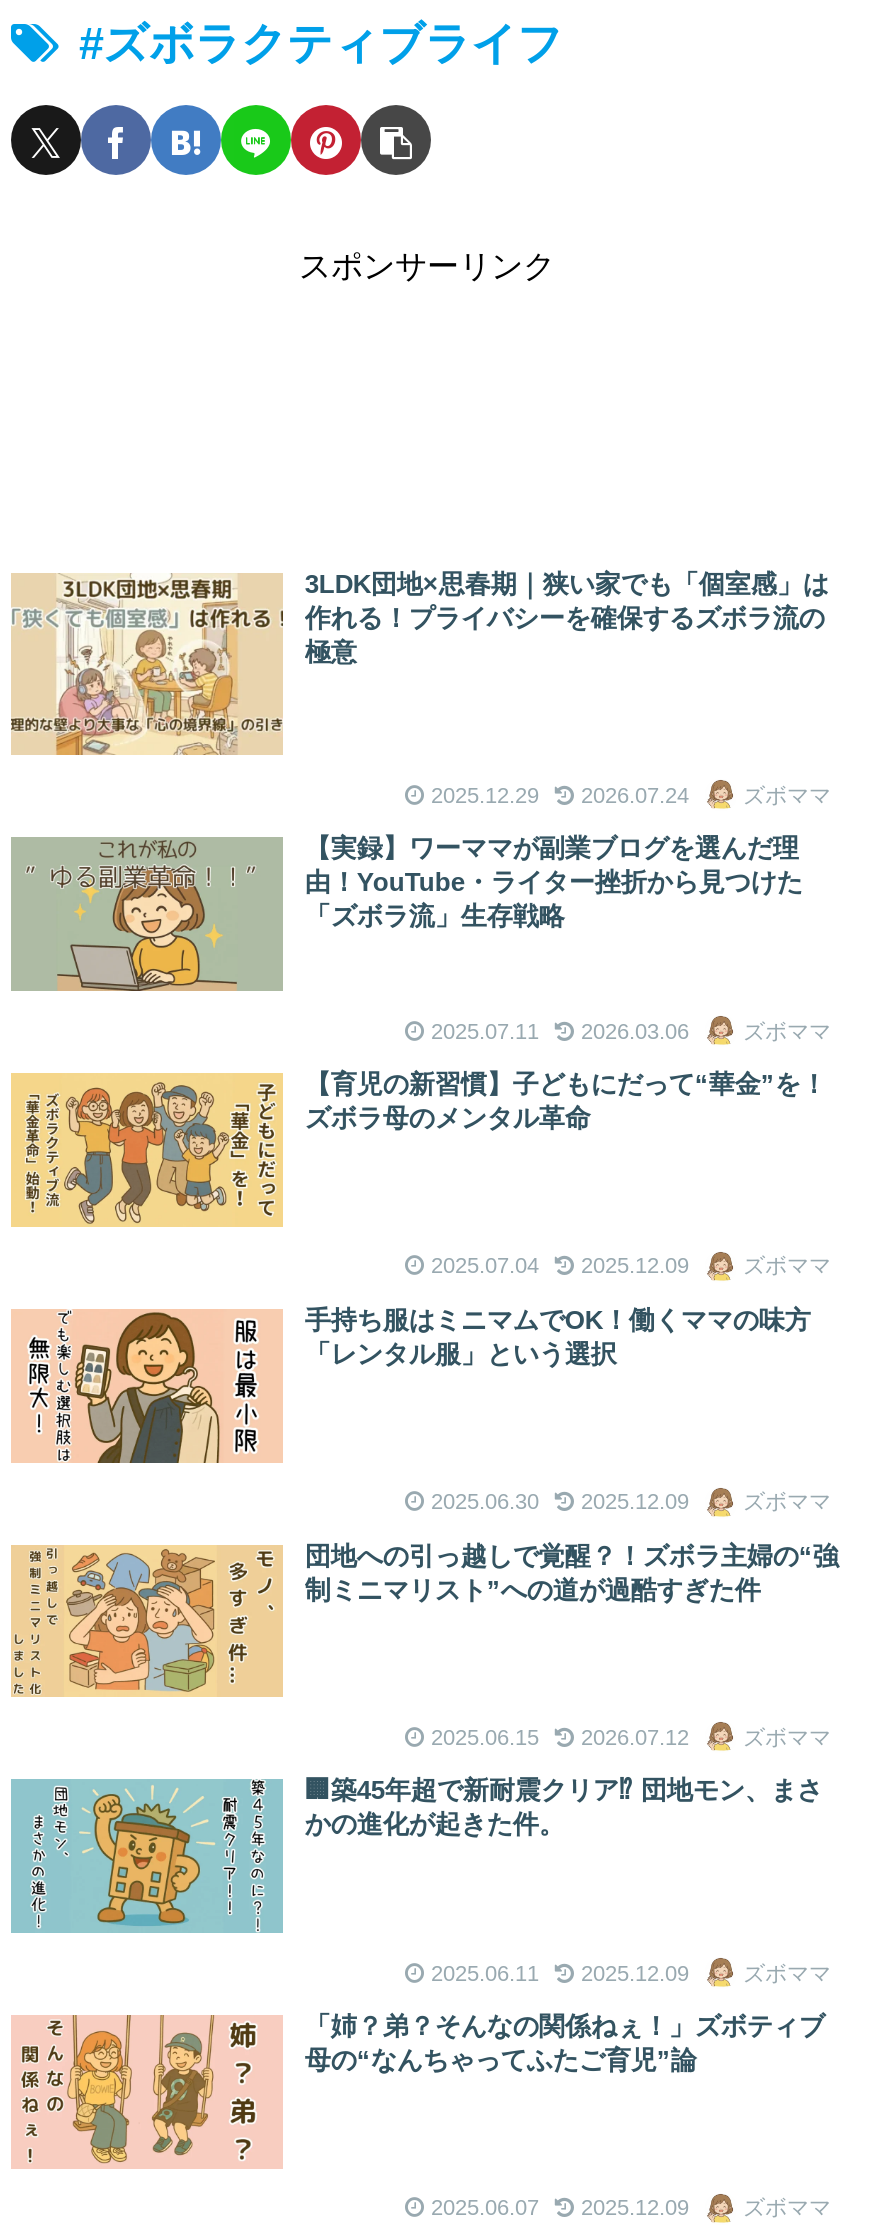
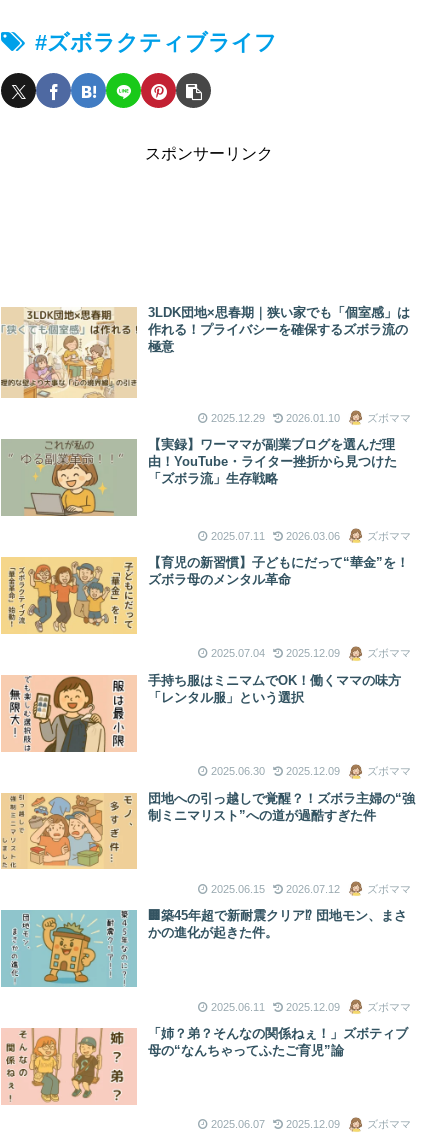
- 2025.12.29 2026.07.24
+ 2025.12.29 2026.01.10
